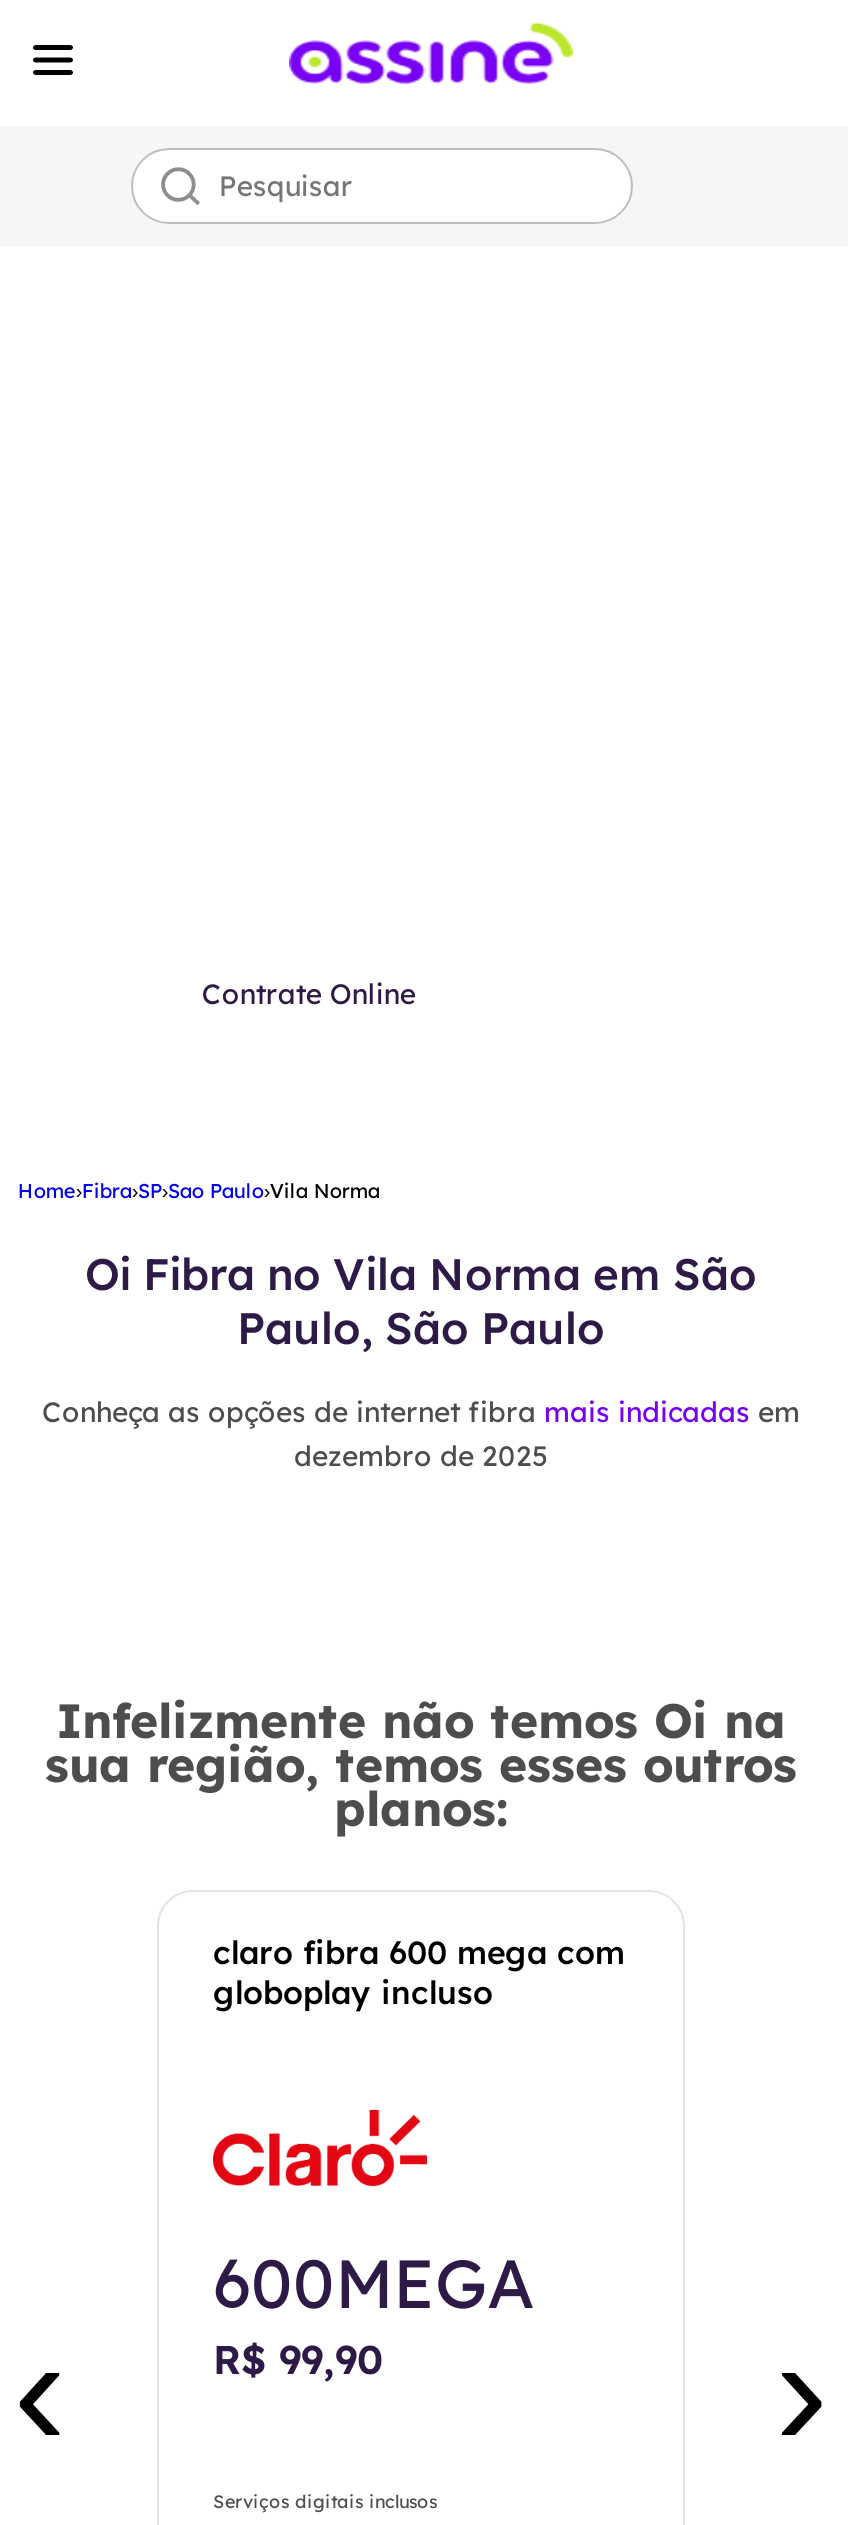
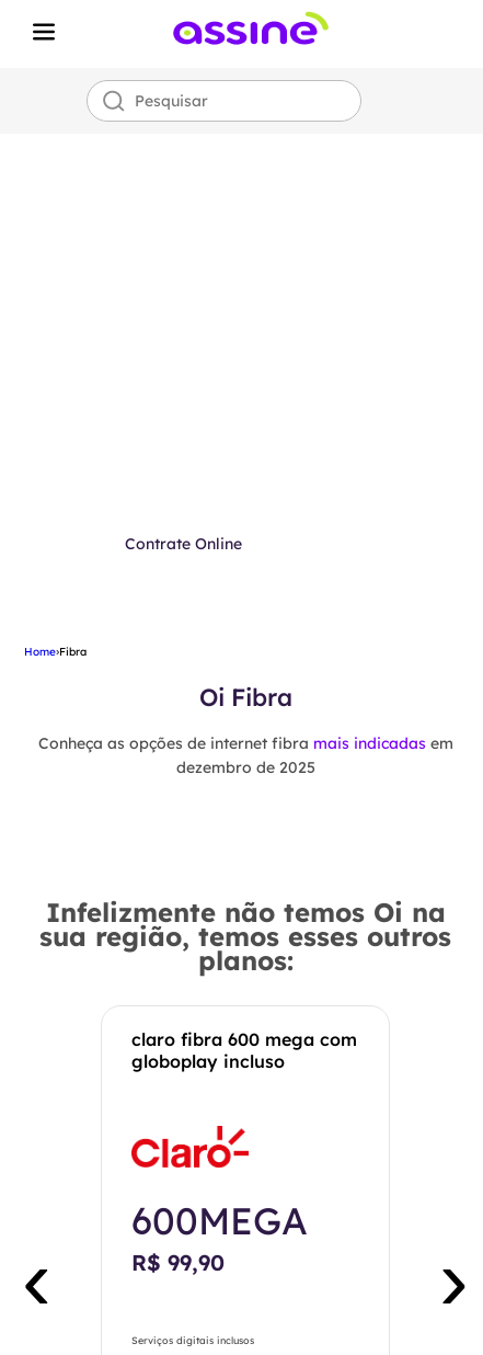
- Home›Fibra›SP›Sao Paulo›Vila Norma
+ Home›Fibra

- Oi Fibra no Vila Norma em São
- Paulo, São Paulo
+ Oi Fibra
